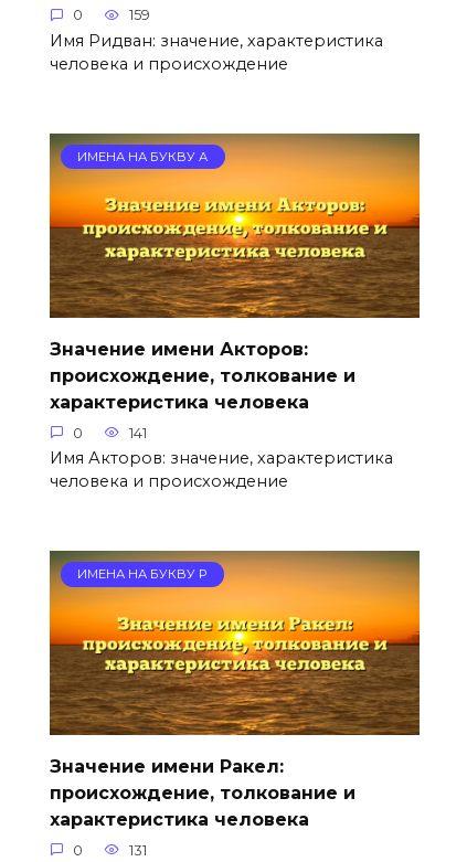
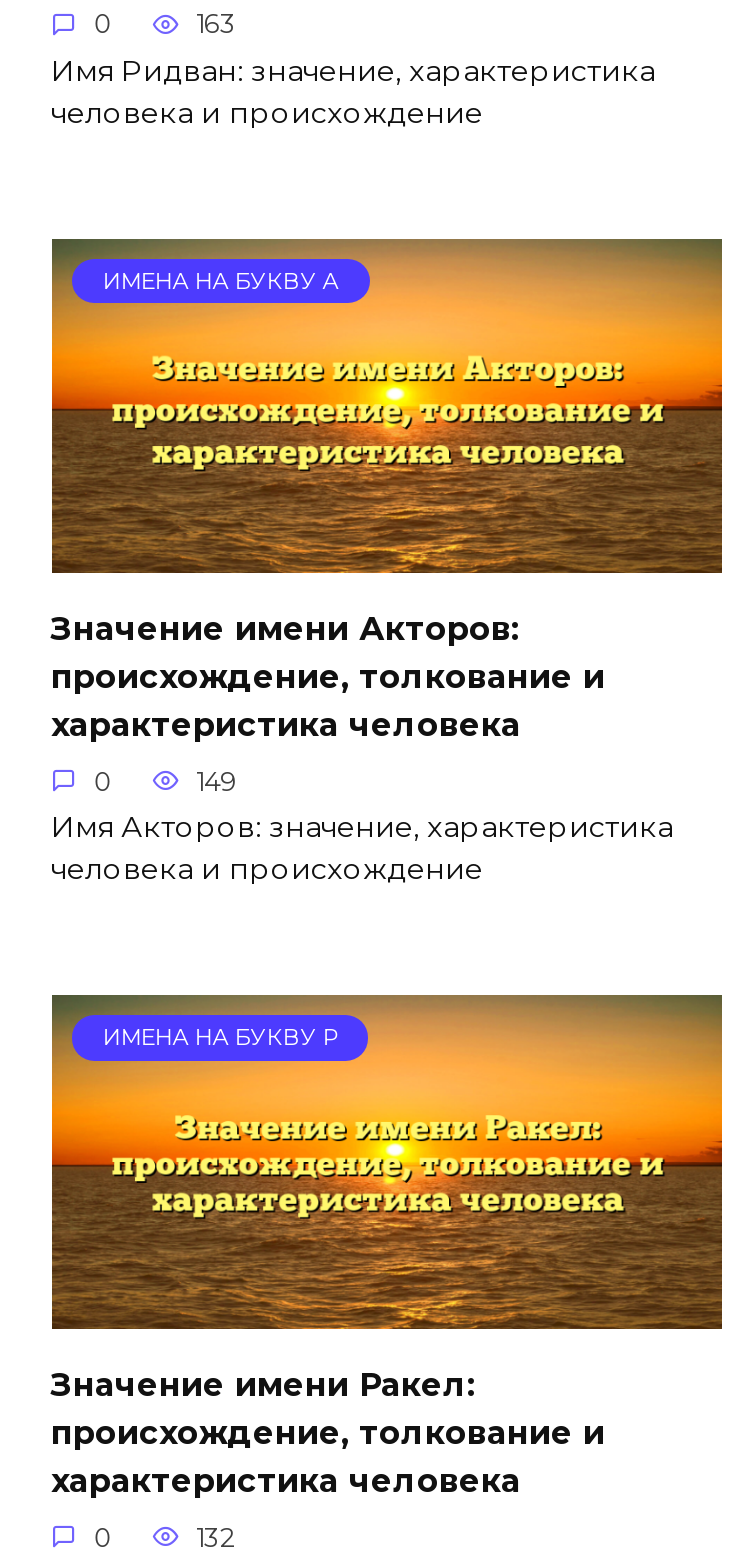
- 159
+ 163

- 141
+ 149

- 131
+ 132
